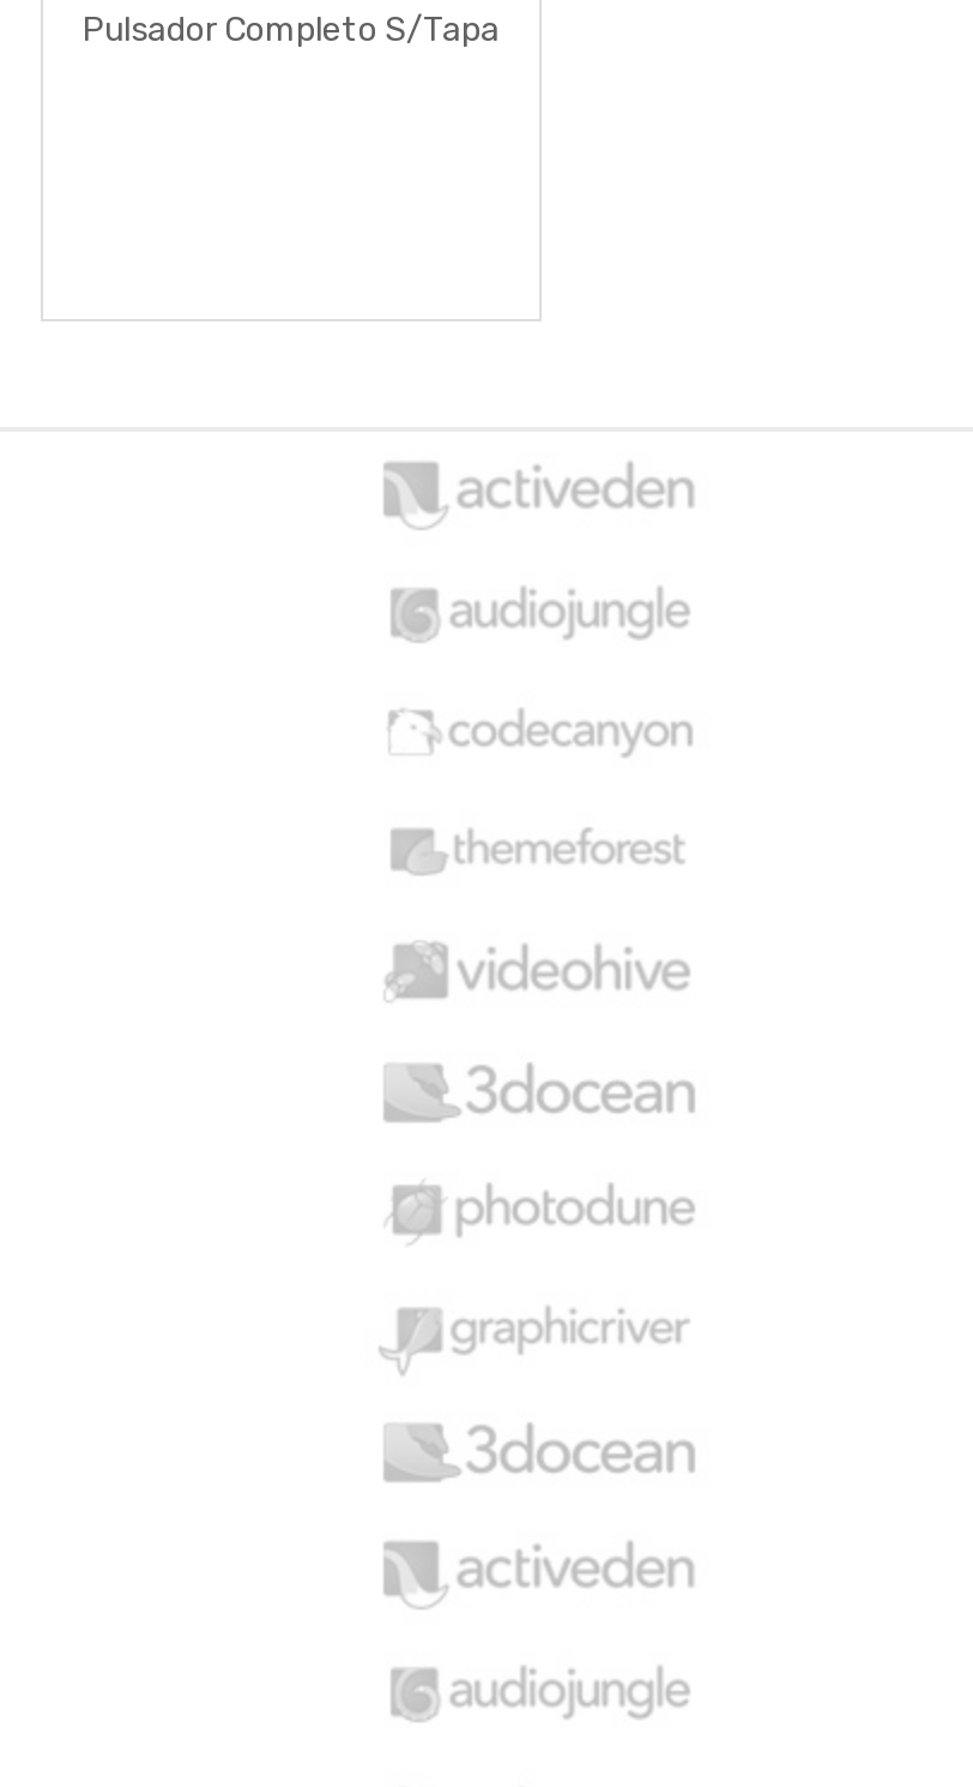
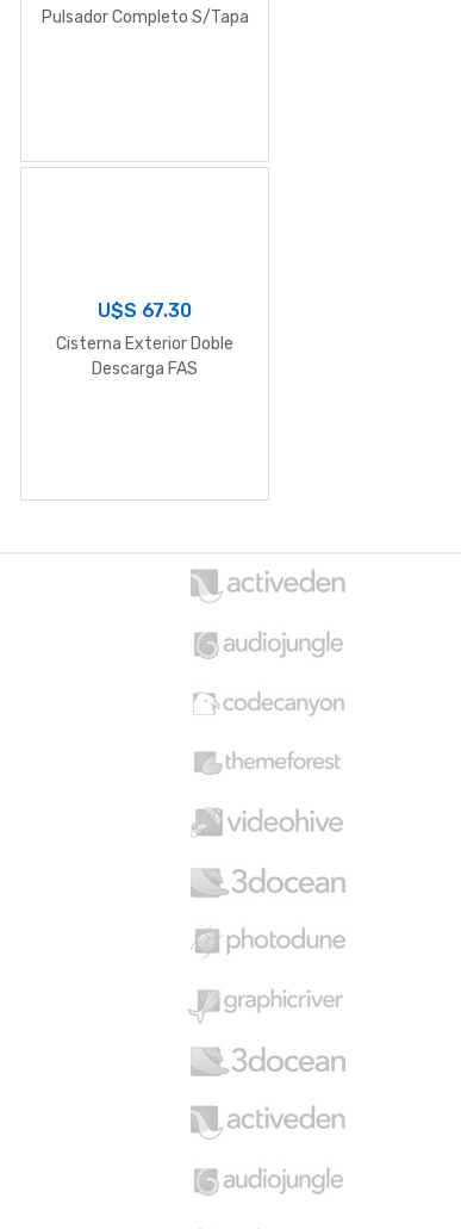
+ U$S 67.30
+ Cisterna Exterior Doble
+ Descarga FAS
